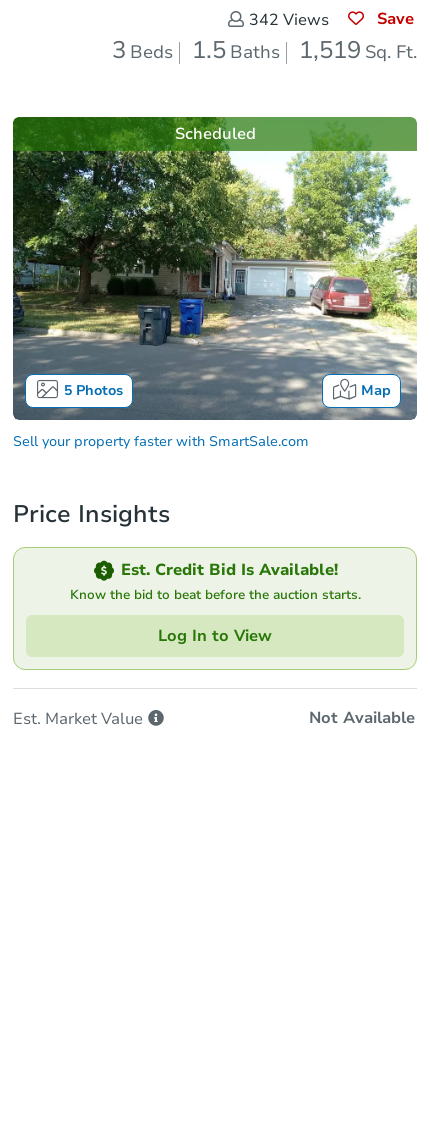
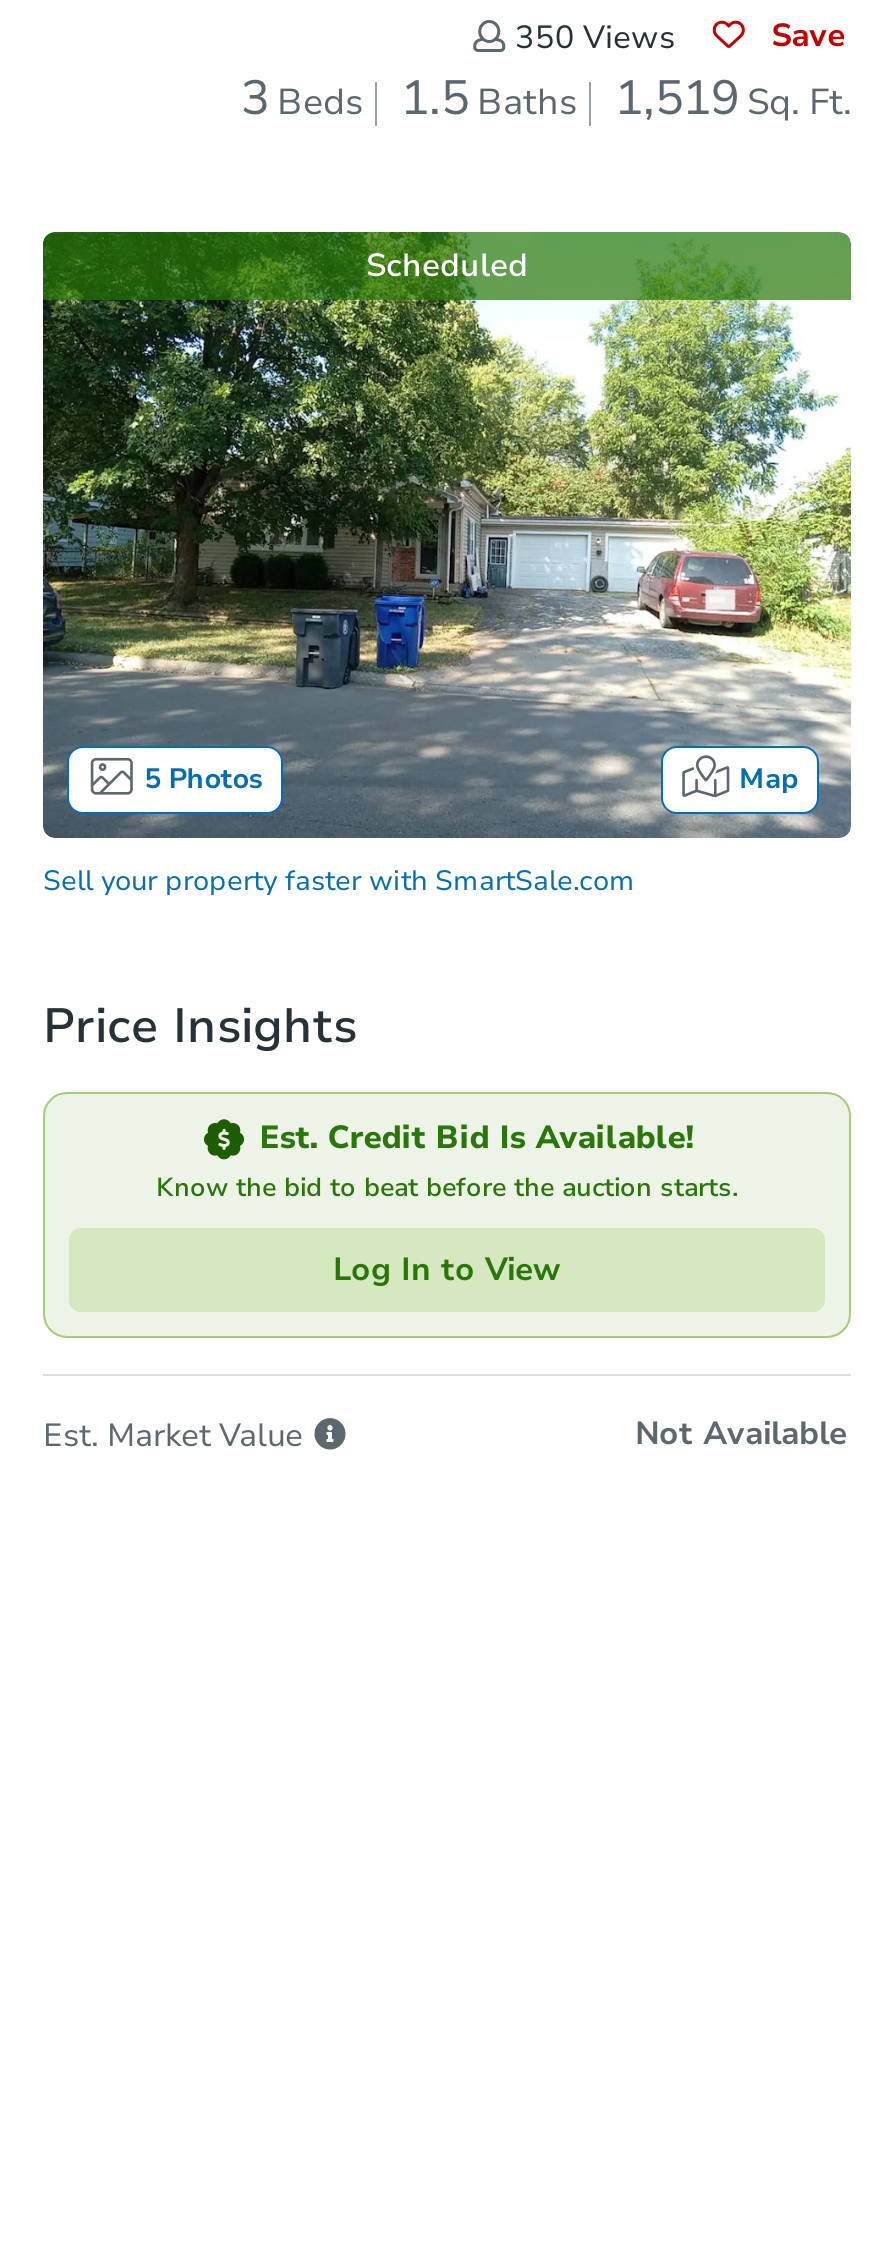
- 342 Views
+ 350 Views
